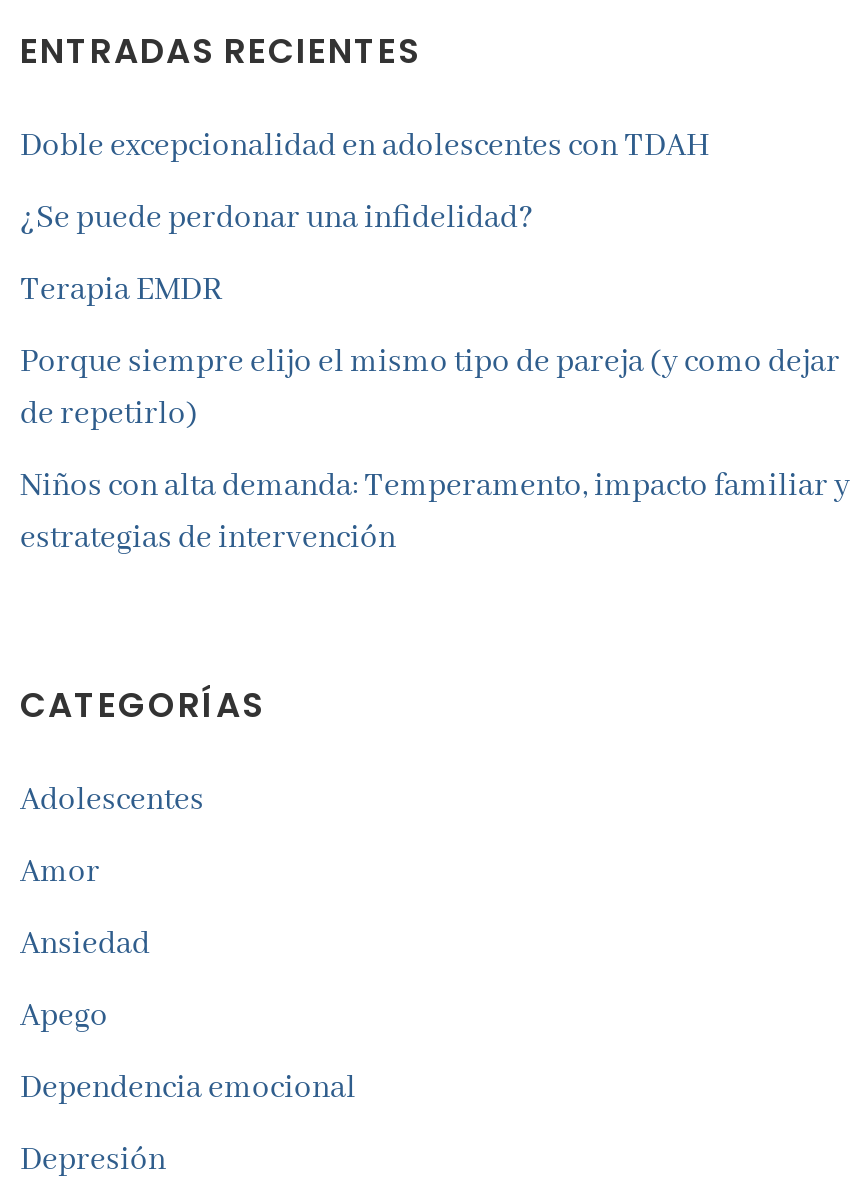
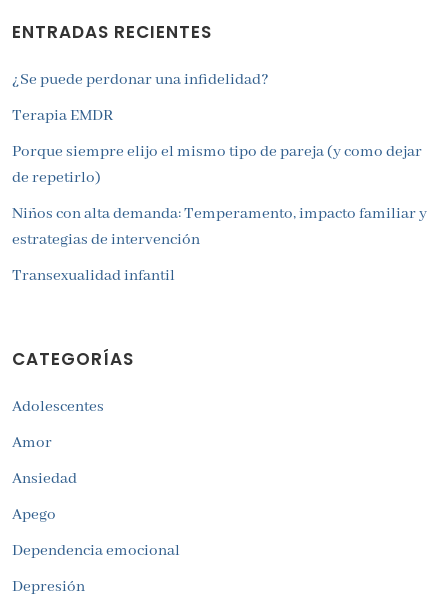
- Doble excepcionalidad en adolescentes con TDAH

moved up: ¿Se puede perdonar una infidelidad? | Terapia EMDR | Porque siempre elijo el mismo tipo de pareja (y como dejar | de repetirlo) | Niños con alta demanda: Temperamento, impacto familiar y | estrategias de intervención

+ Transexualidad infantil
